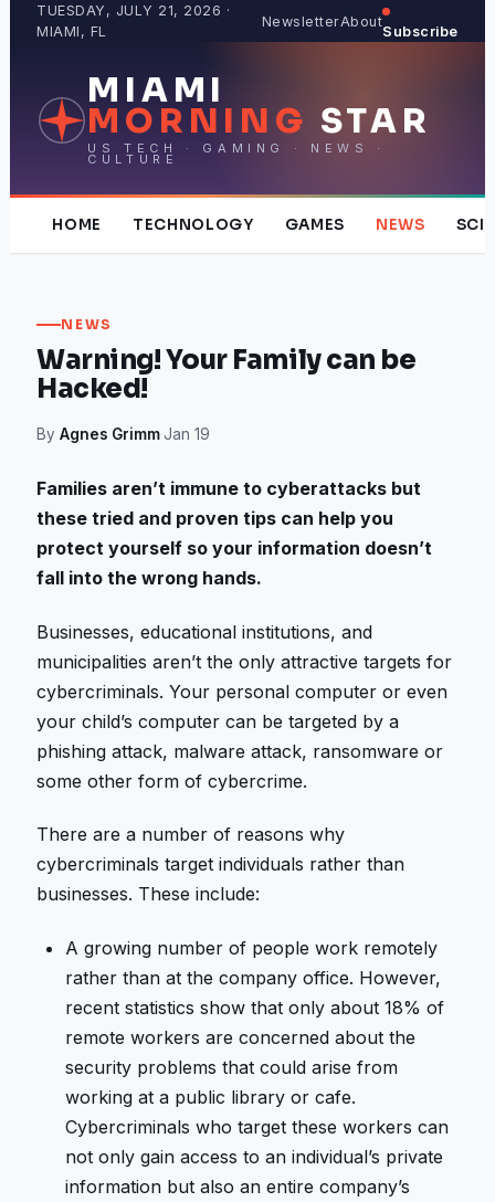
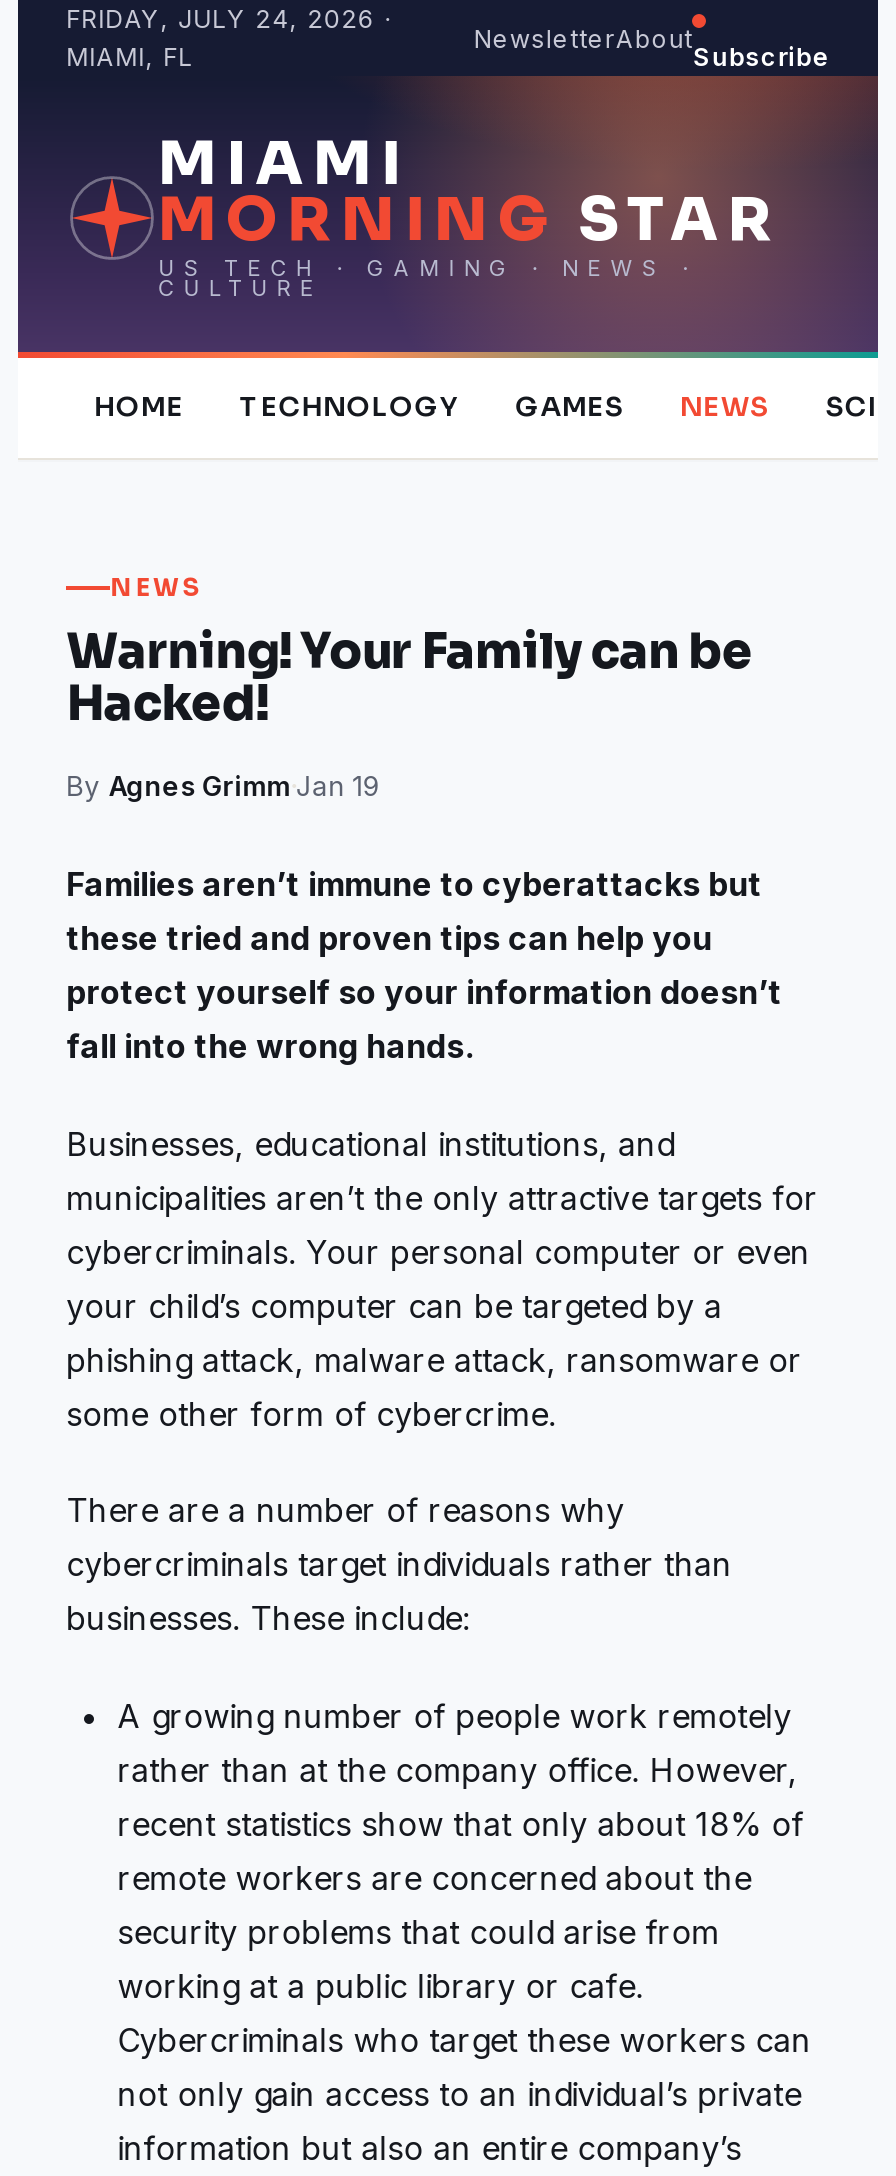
- TUESDAY, JULY 21, 2026 ·
+ FRIDAY, JULY 24, 2026 ·
